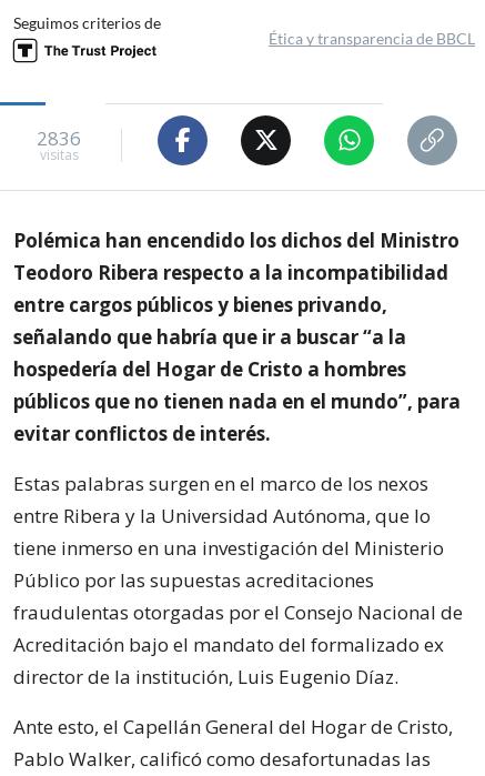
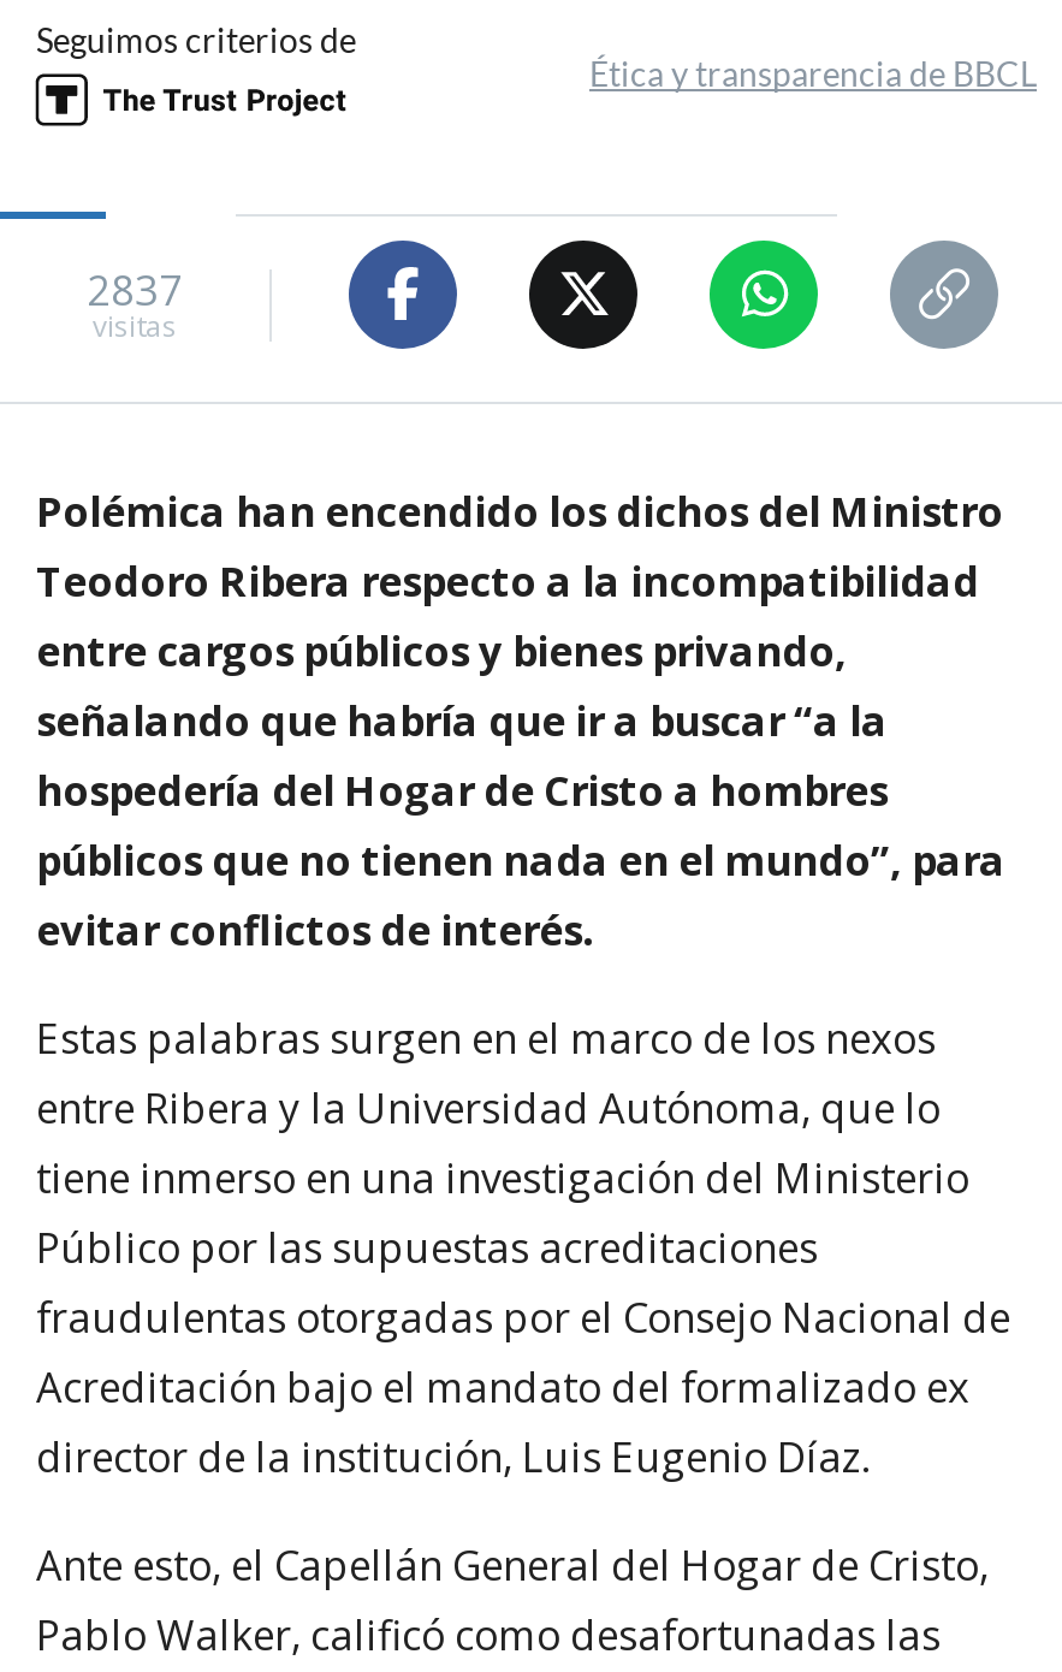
- 2836
+ 2837
